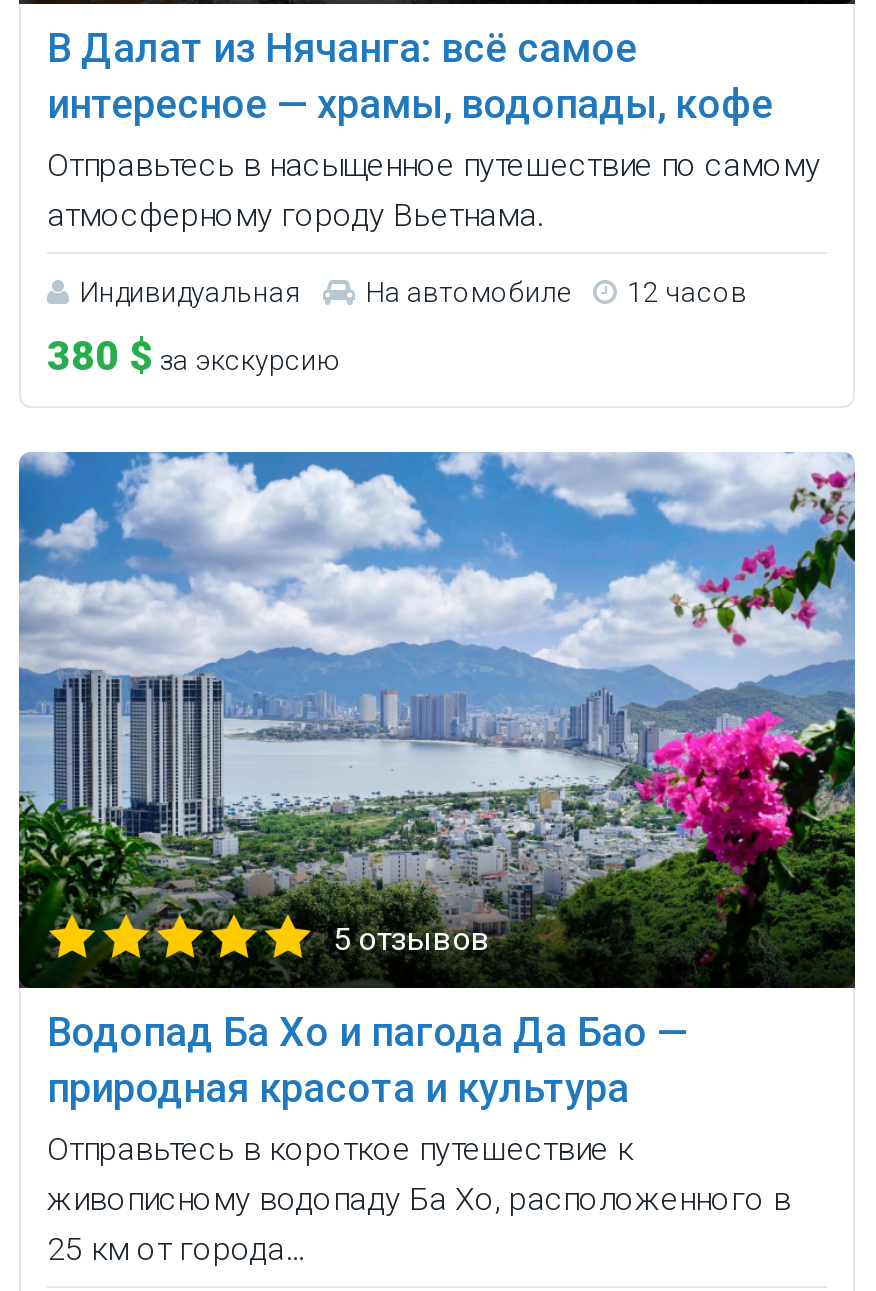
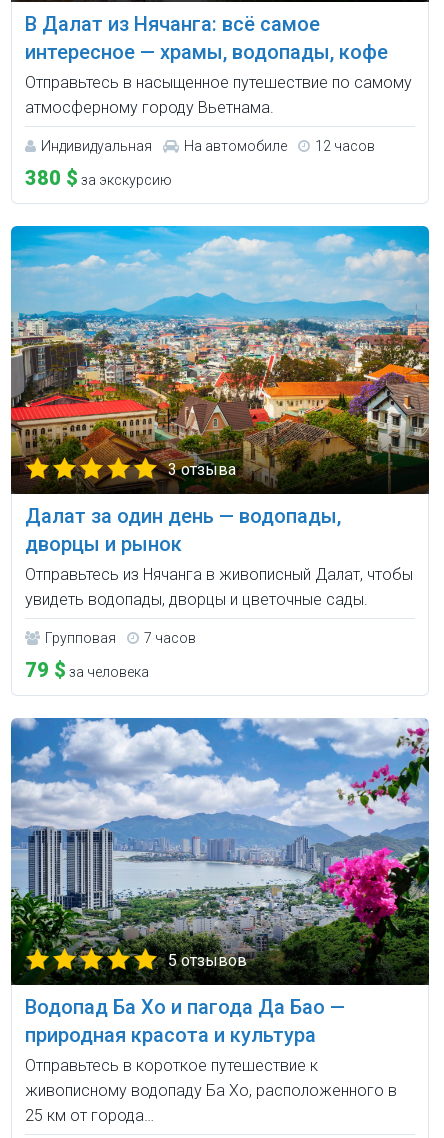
+ [image]
+ 3 отзыва
+ Далат за один день — водопады,
+ дворцы и рынок
+ Отправьтесь из Нячанга в живописный Далат, чтобы
+ увидеть водопады, дворцы и цветочные сады.
+ Групповая
+ 7 часов
+ 79 $за человека
